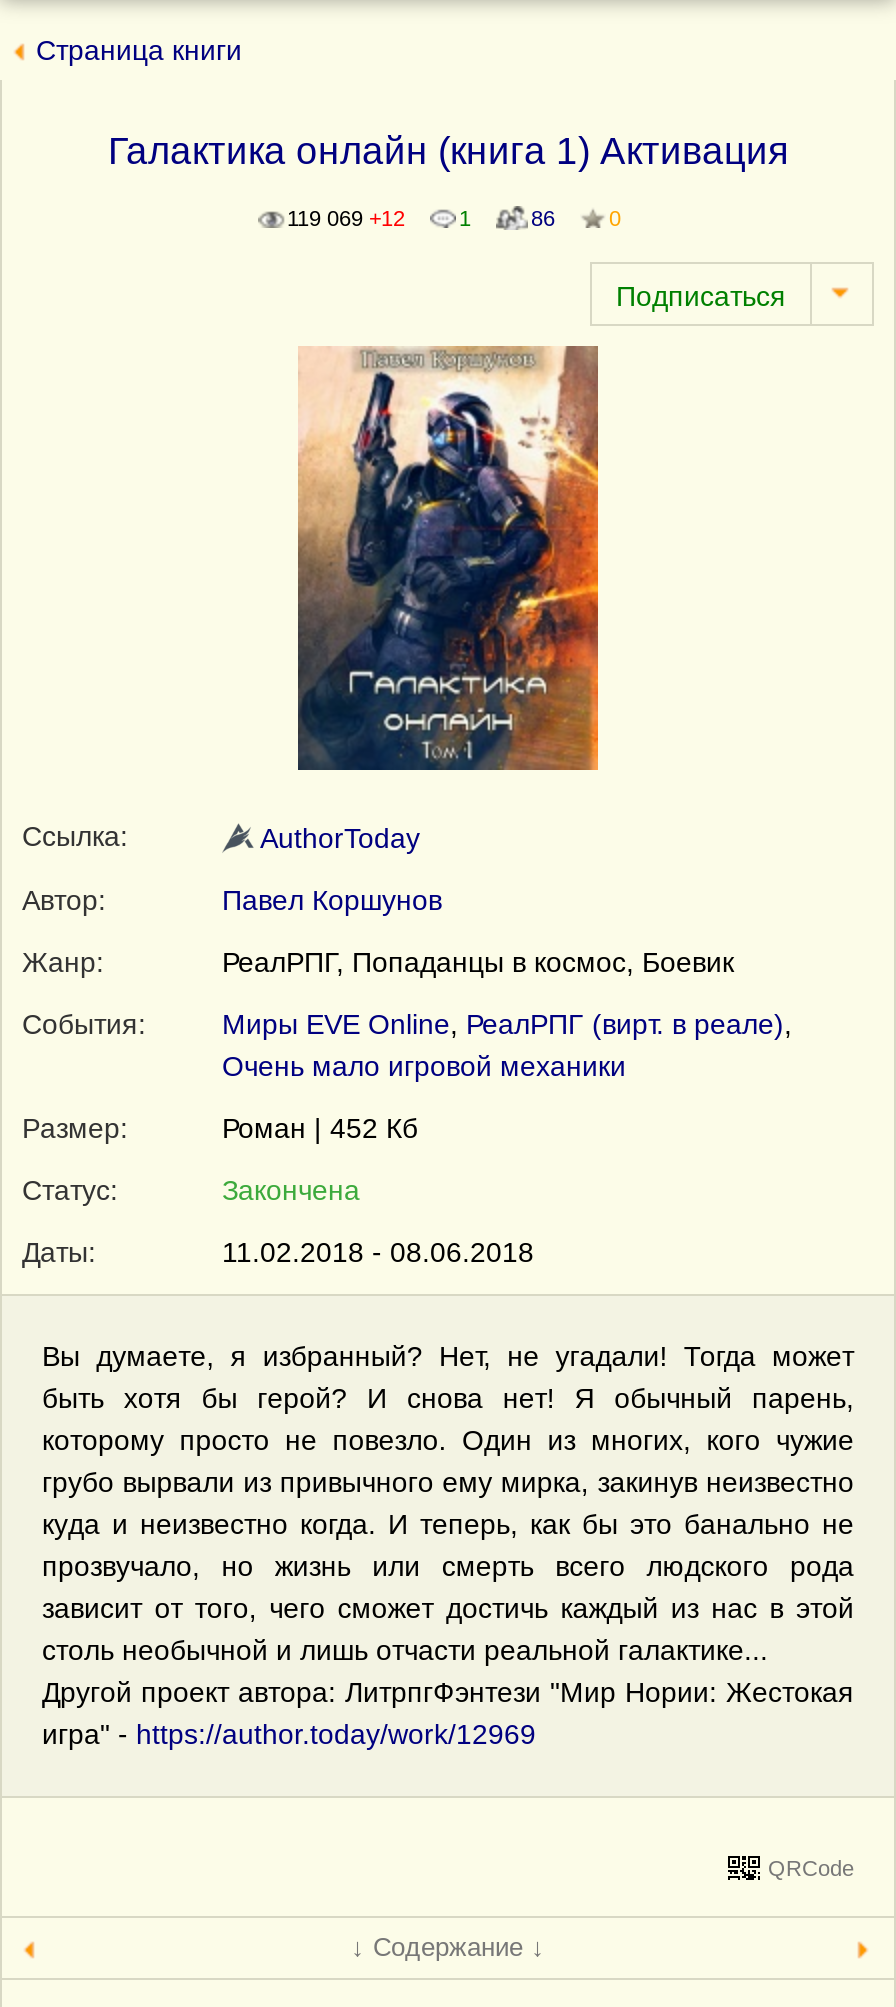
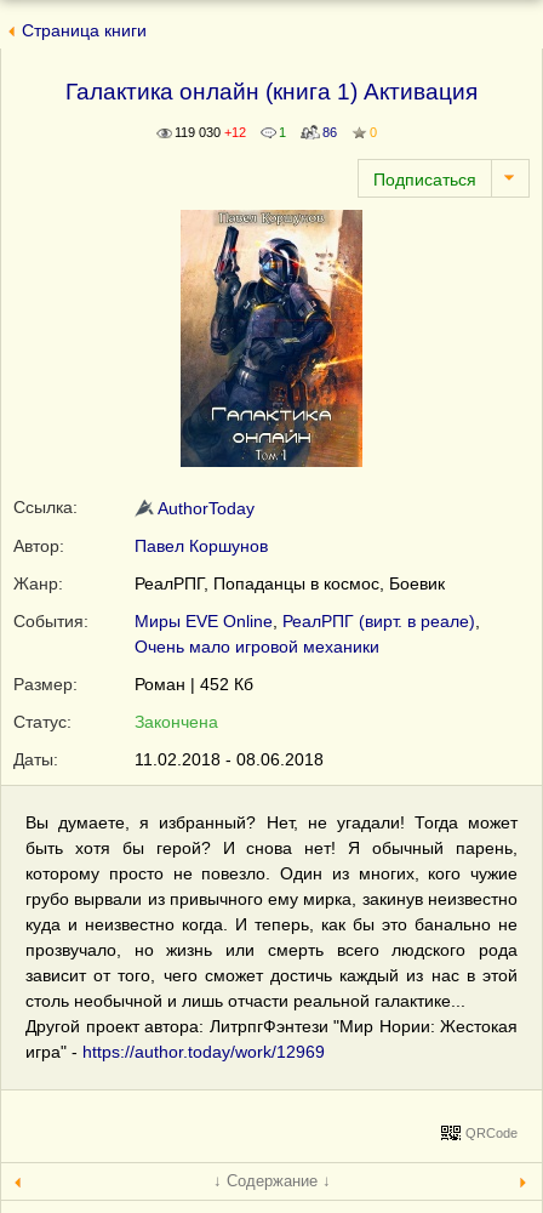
- 119 069 +12
+ 119 030 +12
